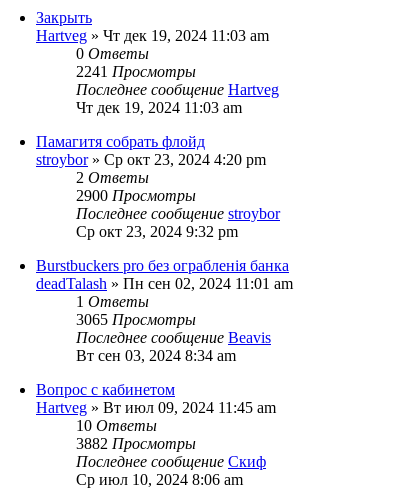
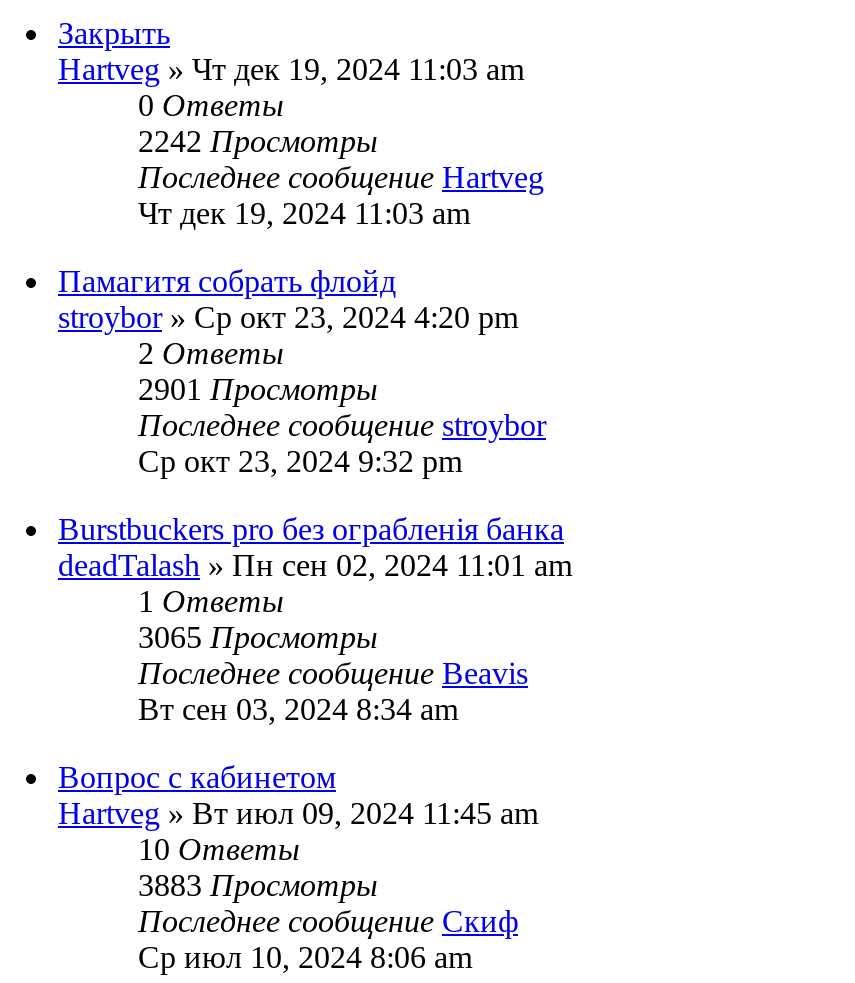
- 2241 Просмотры
+ 2242 Просмотры

- 2900 Просмотры
+ 2901 Просмотры

- 3882 Просмотры
+ 3883 Просмотры
